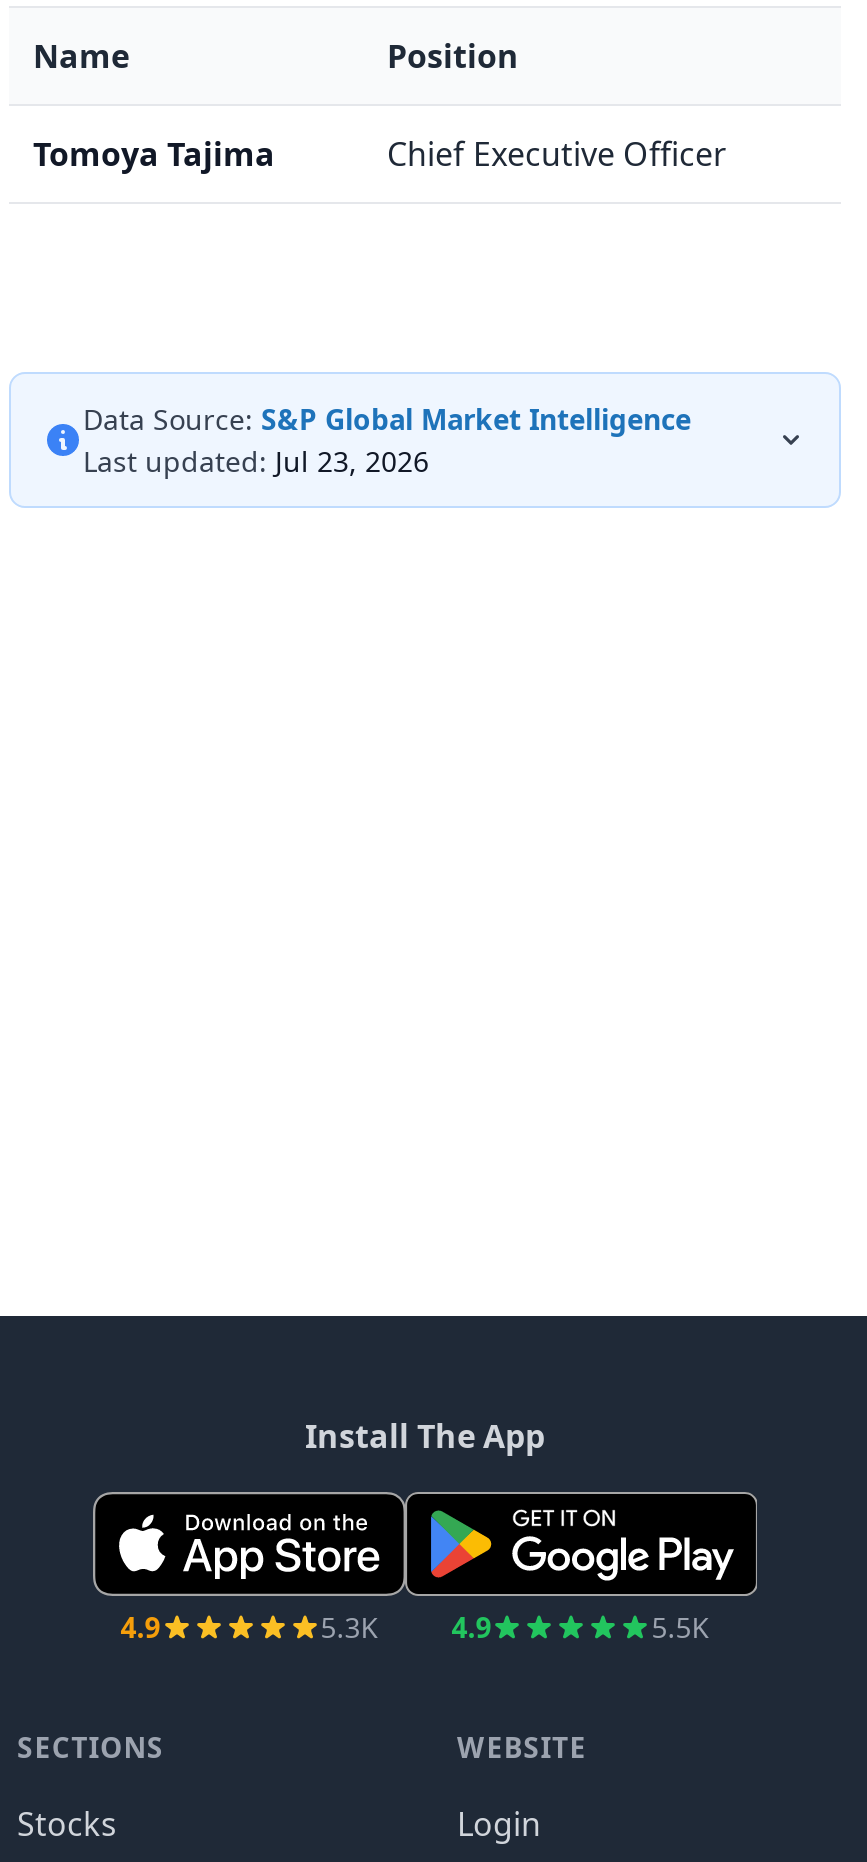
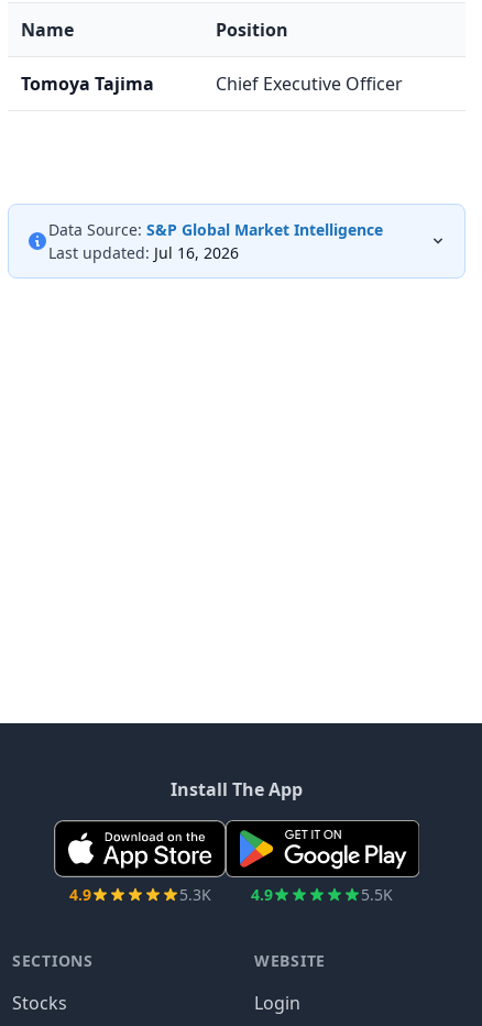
- Last updated: Jul 23, 2026
+ Last updated: Jul 16, 2026
